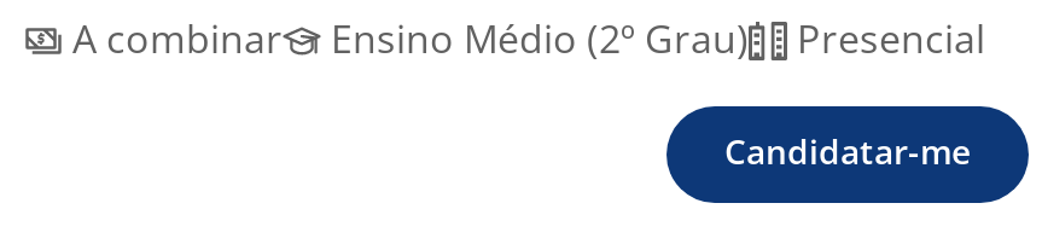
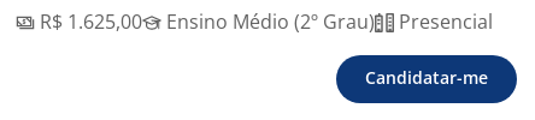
- A combinar
+ R$ 1.625,00
